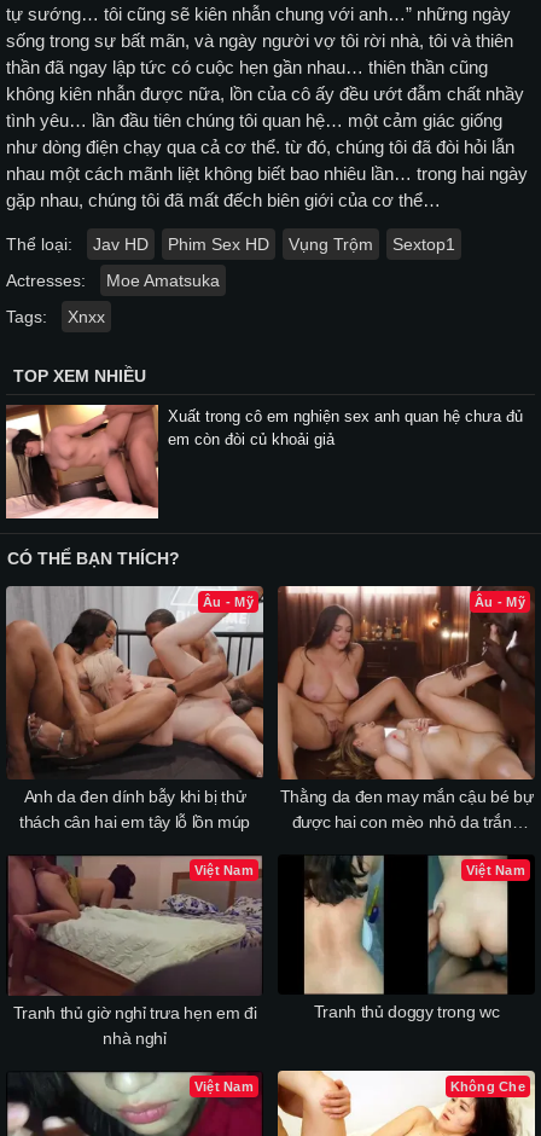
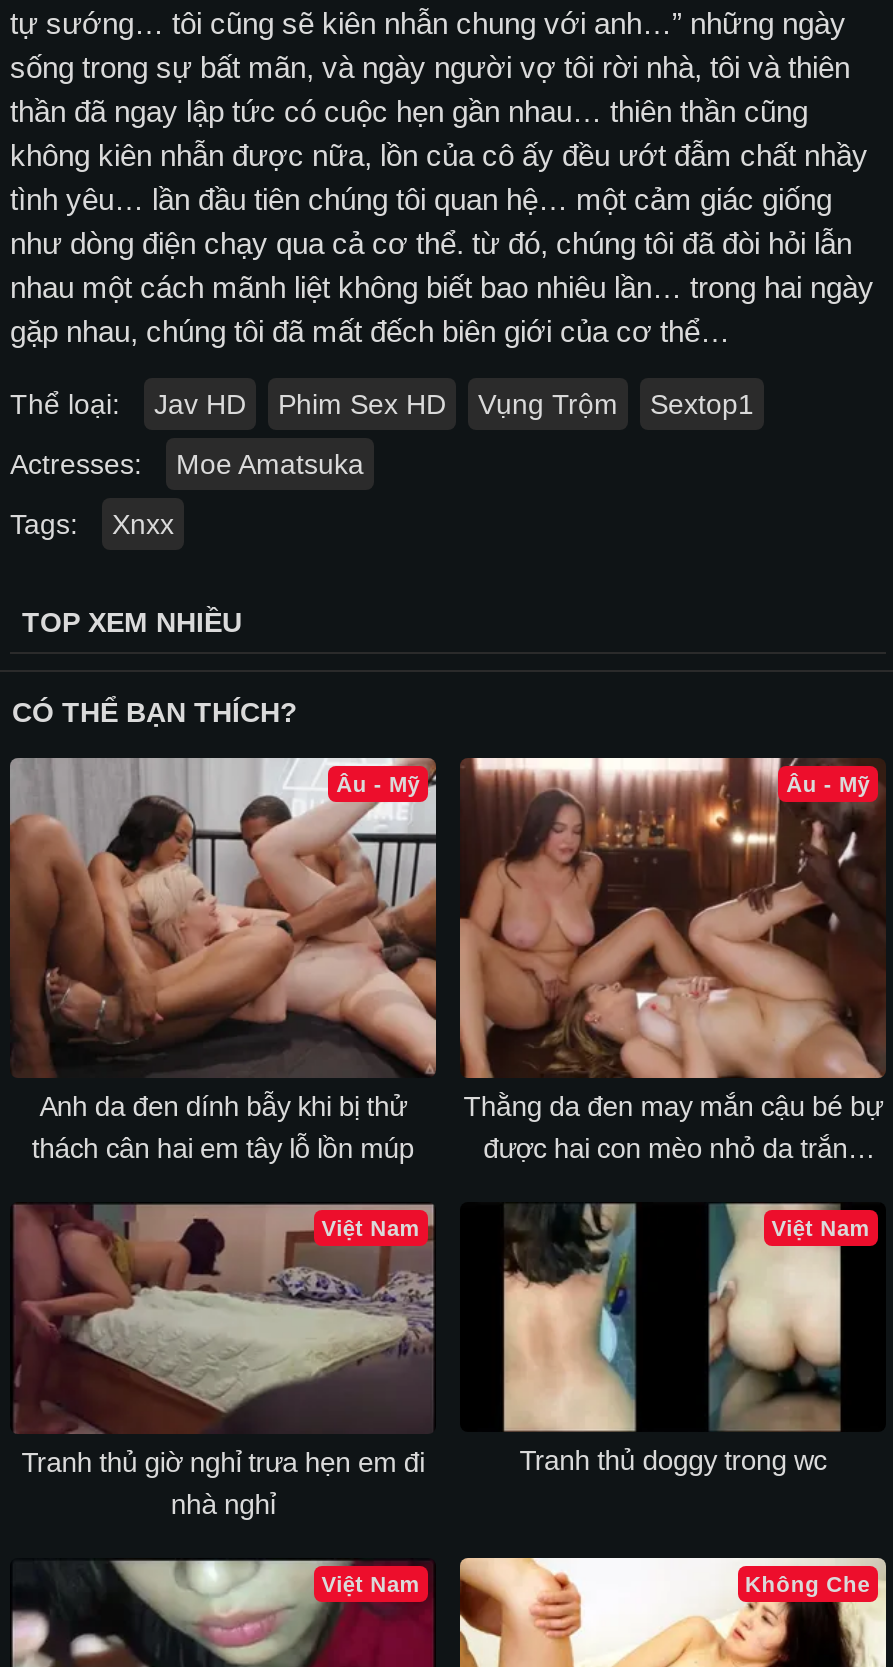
- [image]
- Xuất trong cô em nghiện sex anh quan hệ chưa đủ
- em còn đòi củ khoải giả
